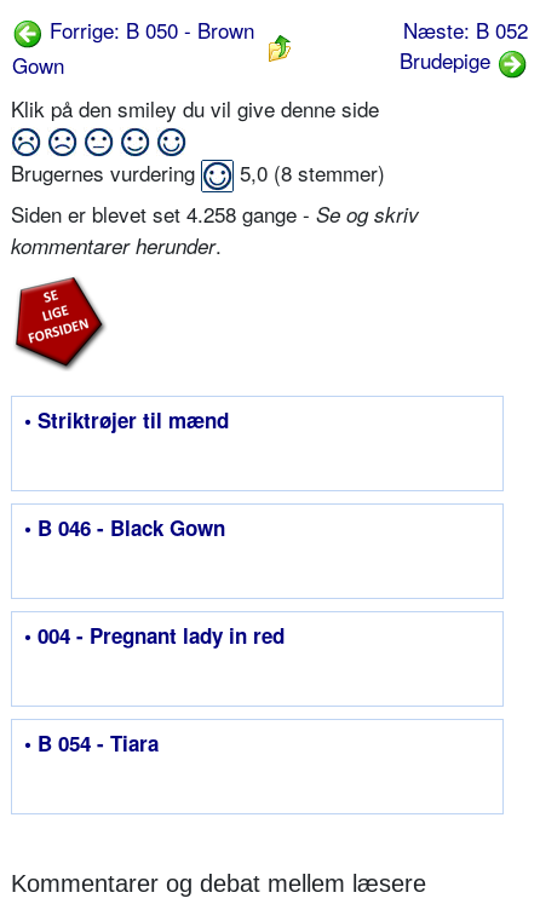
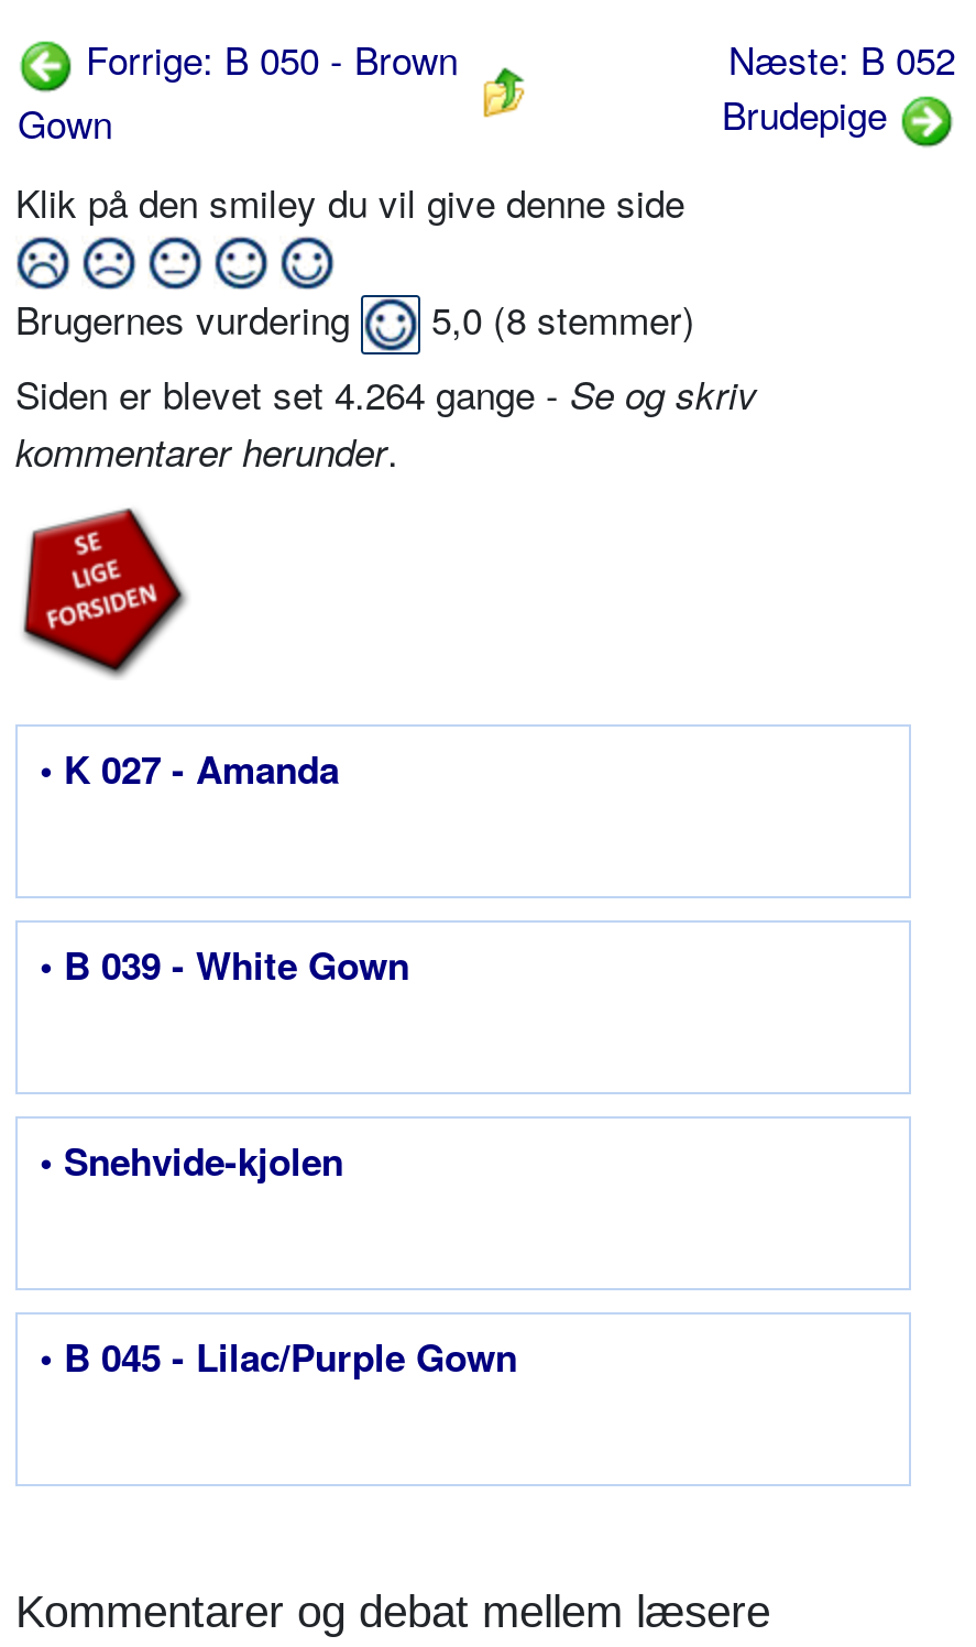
- Siden er blevet set 4.258 gange - Se og skriv
+ Siden er blevet set 4.264 gange - Se og skriv

- • Striktrøjer til mænd
+ • K 027 - Amanda

- • B 046 - Black Gown
+ • B 039 - White Gown

- • 004 - Pregnant lady in red
+ • Snehvide-kjolen

- • B 054 - Tiara
+ • B 045 - Lilac/Purple Gown
